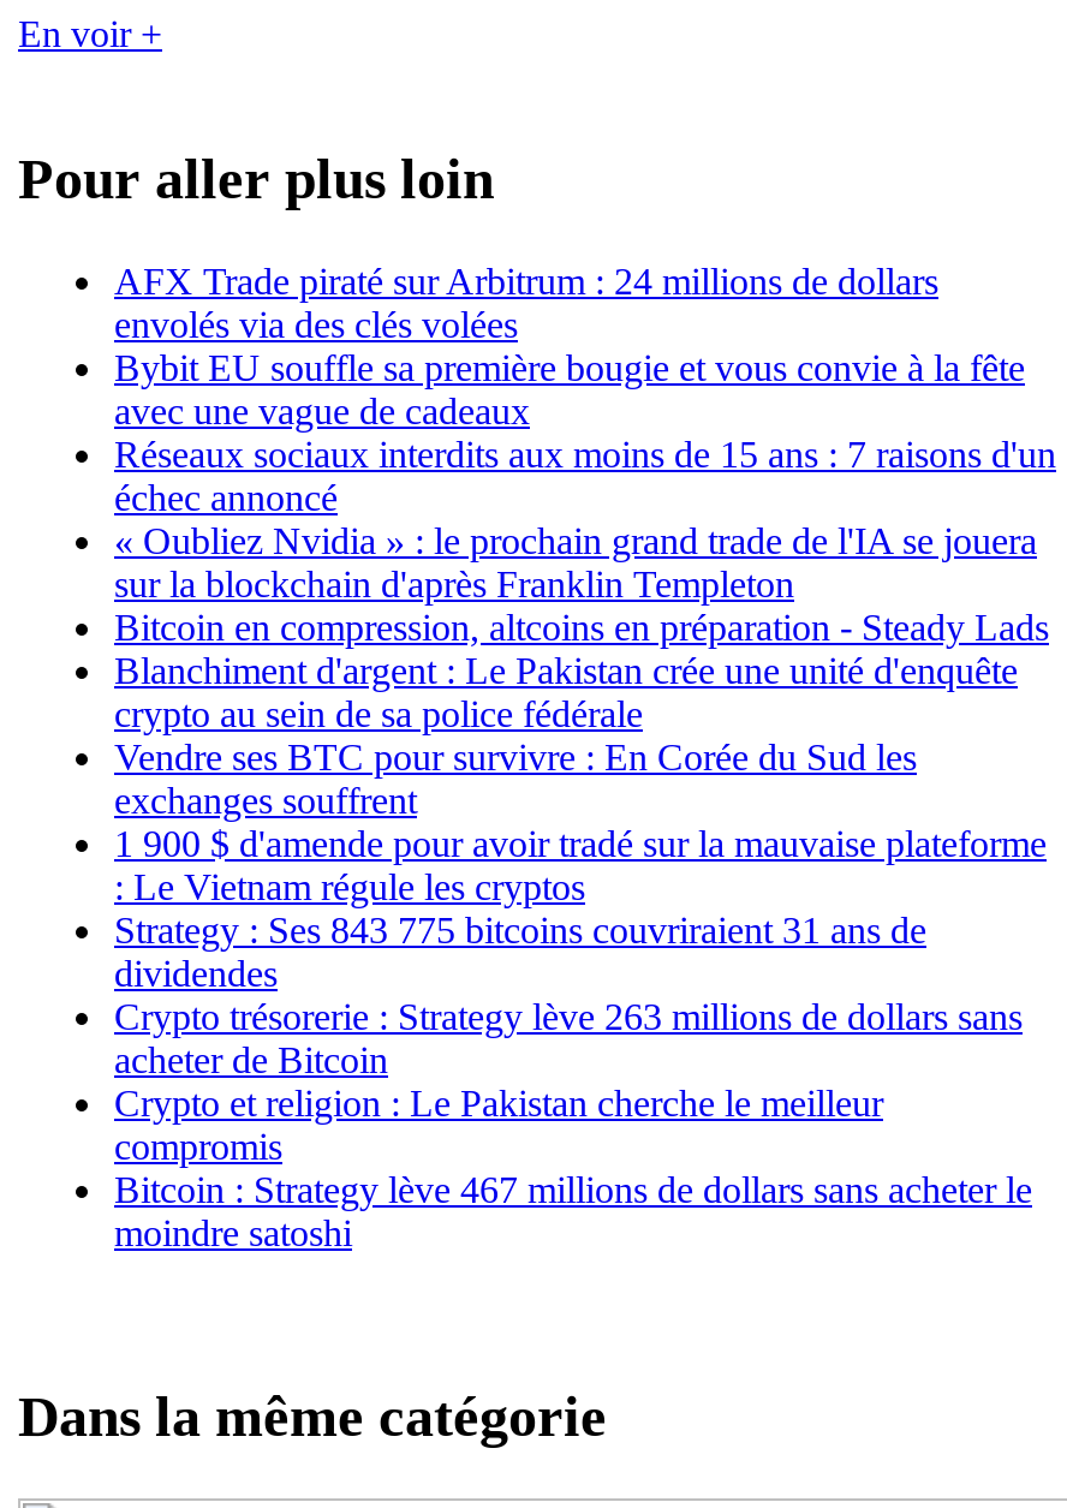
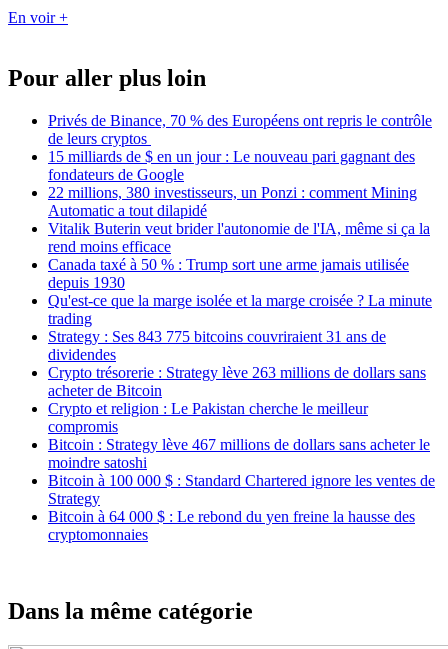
- AFX Trade piraté sur Arbitrum : 24 millions de dollars
- envolés via des clés volées
- Bybit EU souffle sa première bougie et vous convie à la fête
- avec une vague de cadeaux
- Réseaux sociaux interdits aux moins de 15 ans : 7 raisons d'un
- échec annoncé
- « Oubliez Nvidia » : le prochain grand trade de l'IA se jouera
- sur la blockchain d'après Franklin Templeton
- Bitcoin en compression, altcoins en préparation - Steady Lads
- Blanchiment d'argent : Le Pakistan crée une unité d'enquête
- crypto au sein de sa police fédérale
- Vendre ses BTC pour survivre : En Corée du Sud les
- exchanges souffrent
- 1 900 $ d'amende pour avoir tradé sur la mauvaise plateforme
- : Le Vietnam régule les cryptos
+ Privés de Binance, 70 % des Européens ont repris le contrôle
+ de leurs cryptos
+ 15 milliards de $ en un jour : Le nouveau pari gagnant des
+ fondateurs de Google
+ 22 millions, 380 investisseurs, un Ponzi : comment Mining
+ Automatic a tout dilapidé
+ Vitalik Buterin veut brider l'autonomie de l'IA, même si ça la
+ rend moins efficace
+ Canada taxé à 50 % : Trump sort une arme jamais utilisée
+ depuis 1930
+ Qu'est-ce que la marge isolée et la marge croisée ? La minute
+ trading

moved up: Strategy : Ses 843 775 bitcoins couvriraient 31 ans de | dividendes | Crypto trésorerie : Strategy lève 263 millions de dollars sans | acheter de Bitcoin | Crypto et religion : Le Pakistan cherche le meilleur | compromis | Bitcoin : Strategy lève 467 millions de dollars sans acheter le | moindre satoshi

+ Bitcoin à 100 000 $ : Standard Chartered ignore les ventes de
+ Strategy
+ Bitcoin à 64 000 $ : Le rebond du yen freine la hausse des
+ cryptomonnaies
